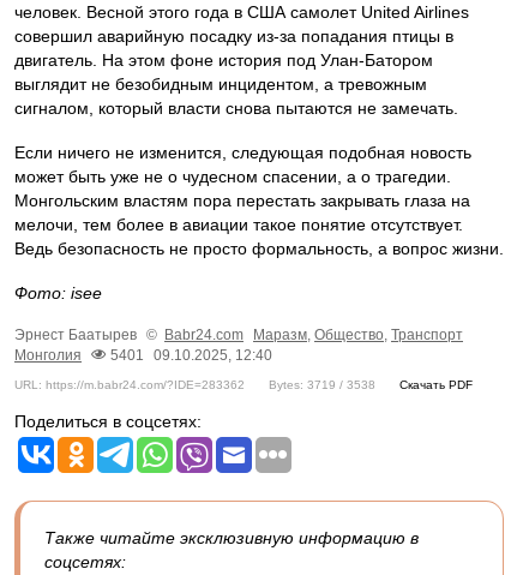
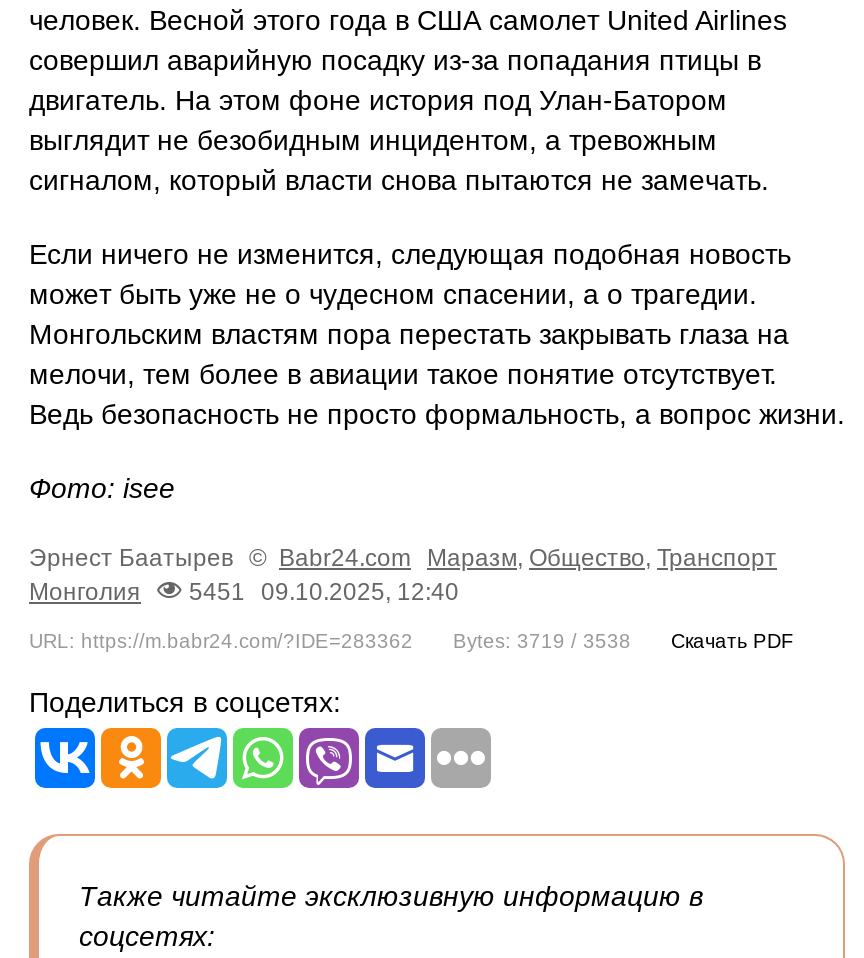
- Монголия 5401 09.10.2025, 12:40
+ Монголия 5451 09.10.2025, 12:40
